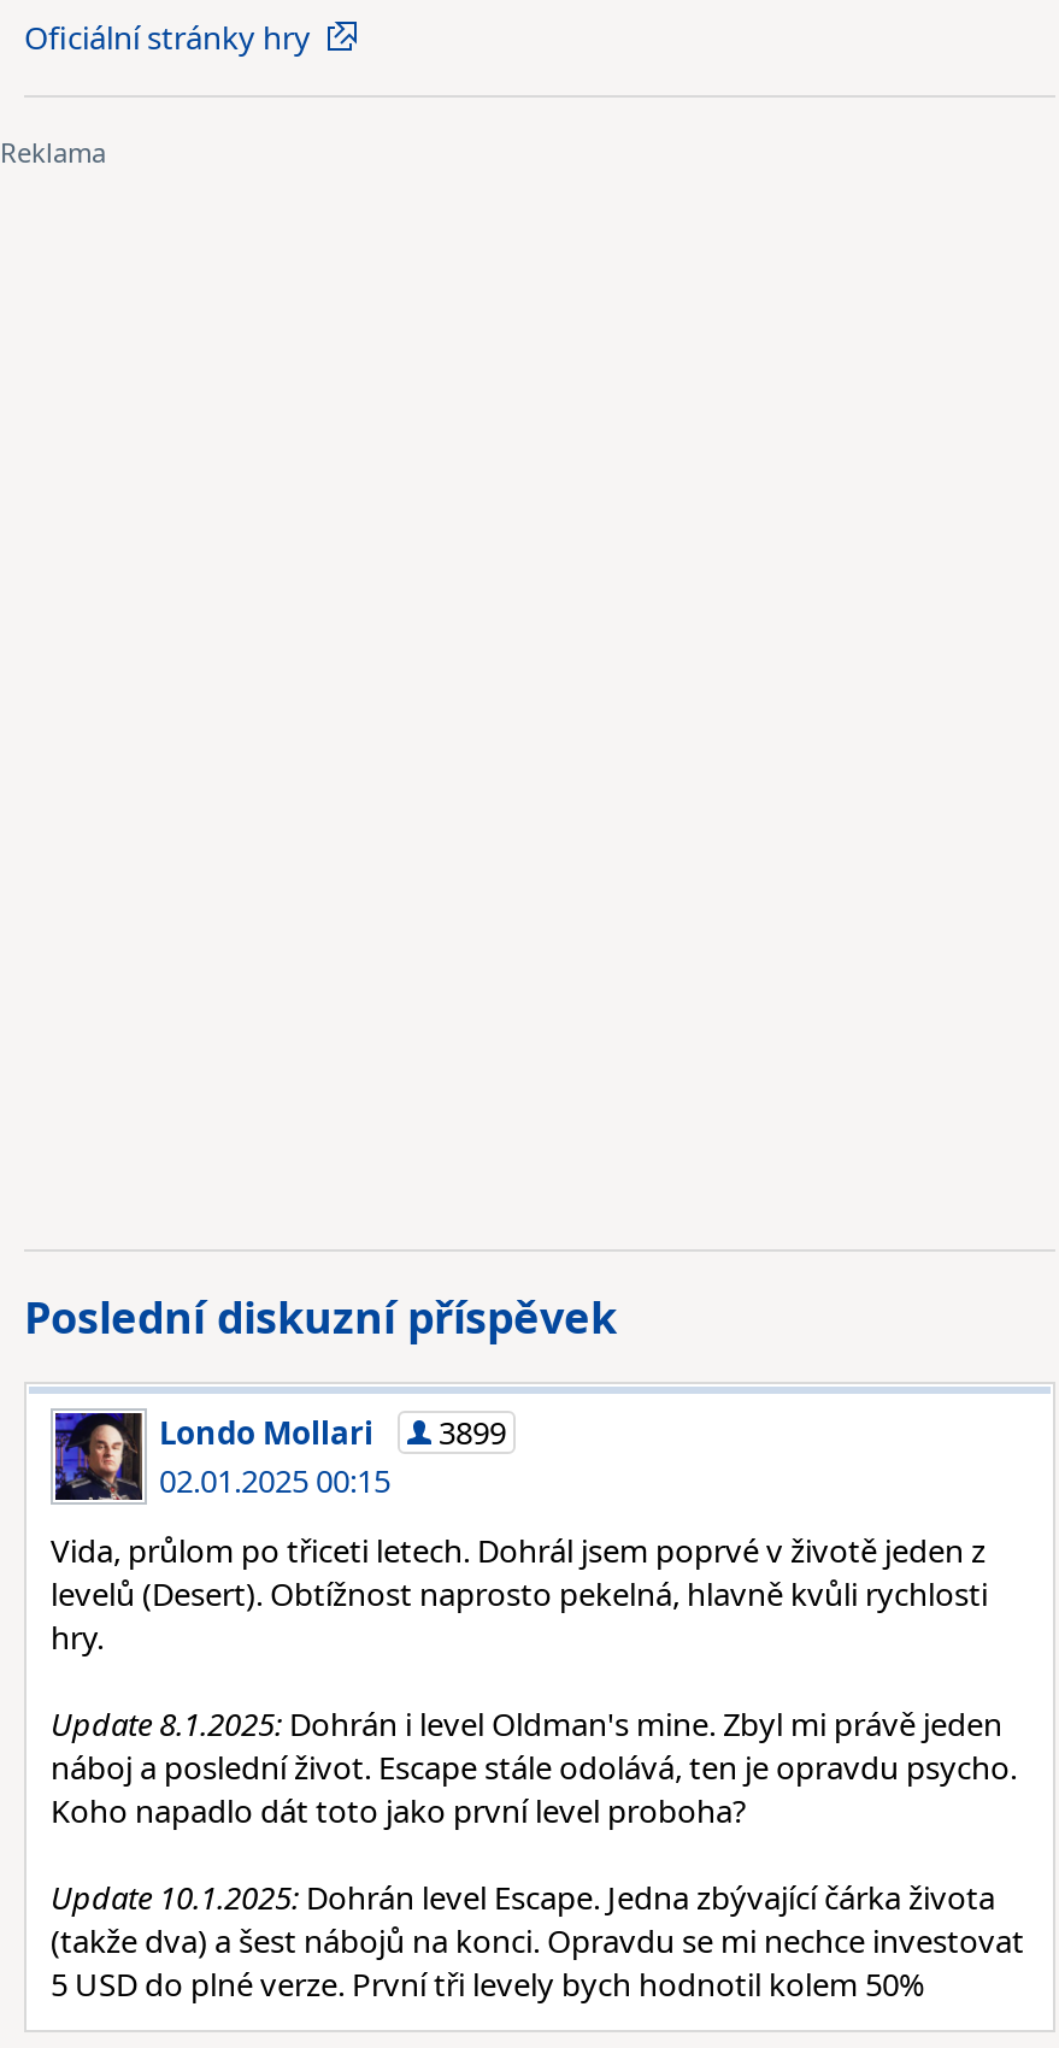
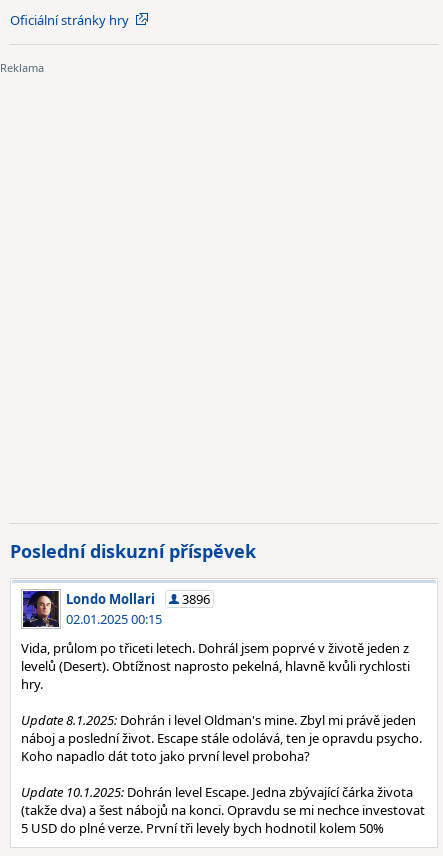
- Londo Mollari 3899
+ Londo Mollari 3896
